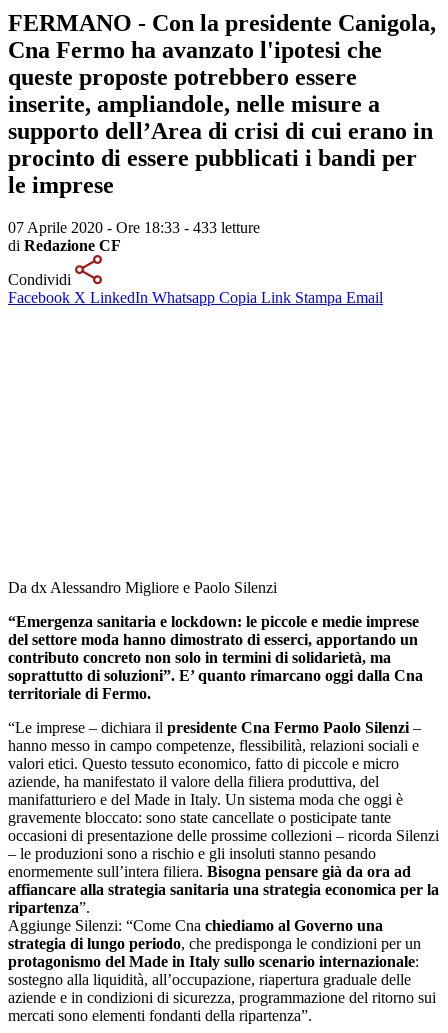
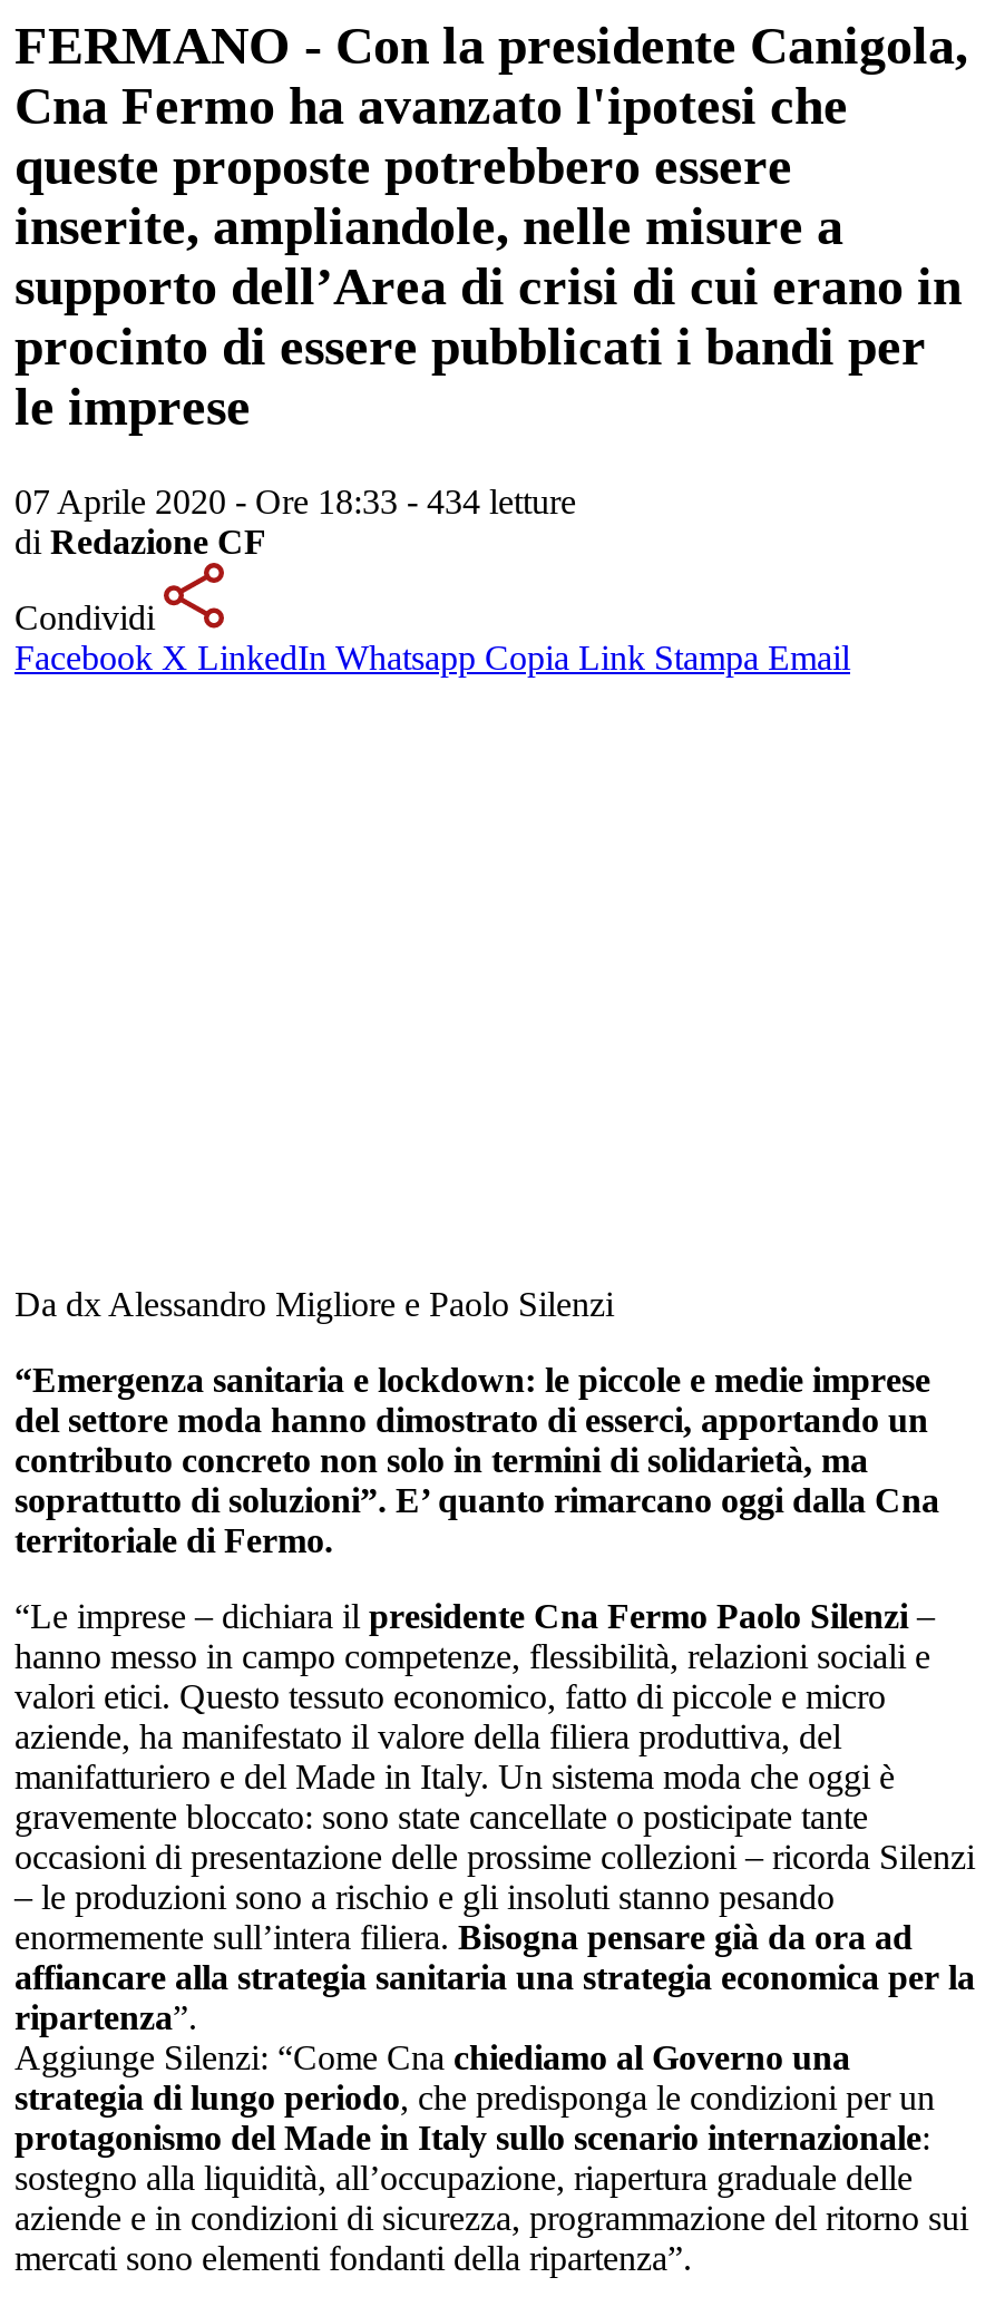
- 07 Aprile 2020 - Ore 18:33 - 433 letture
+ 07 Aprile 2020 - Ore 18:33 - 434 letture
